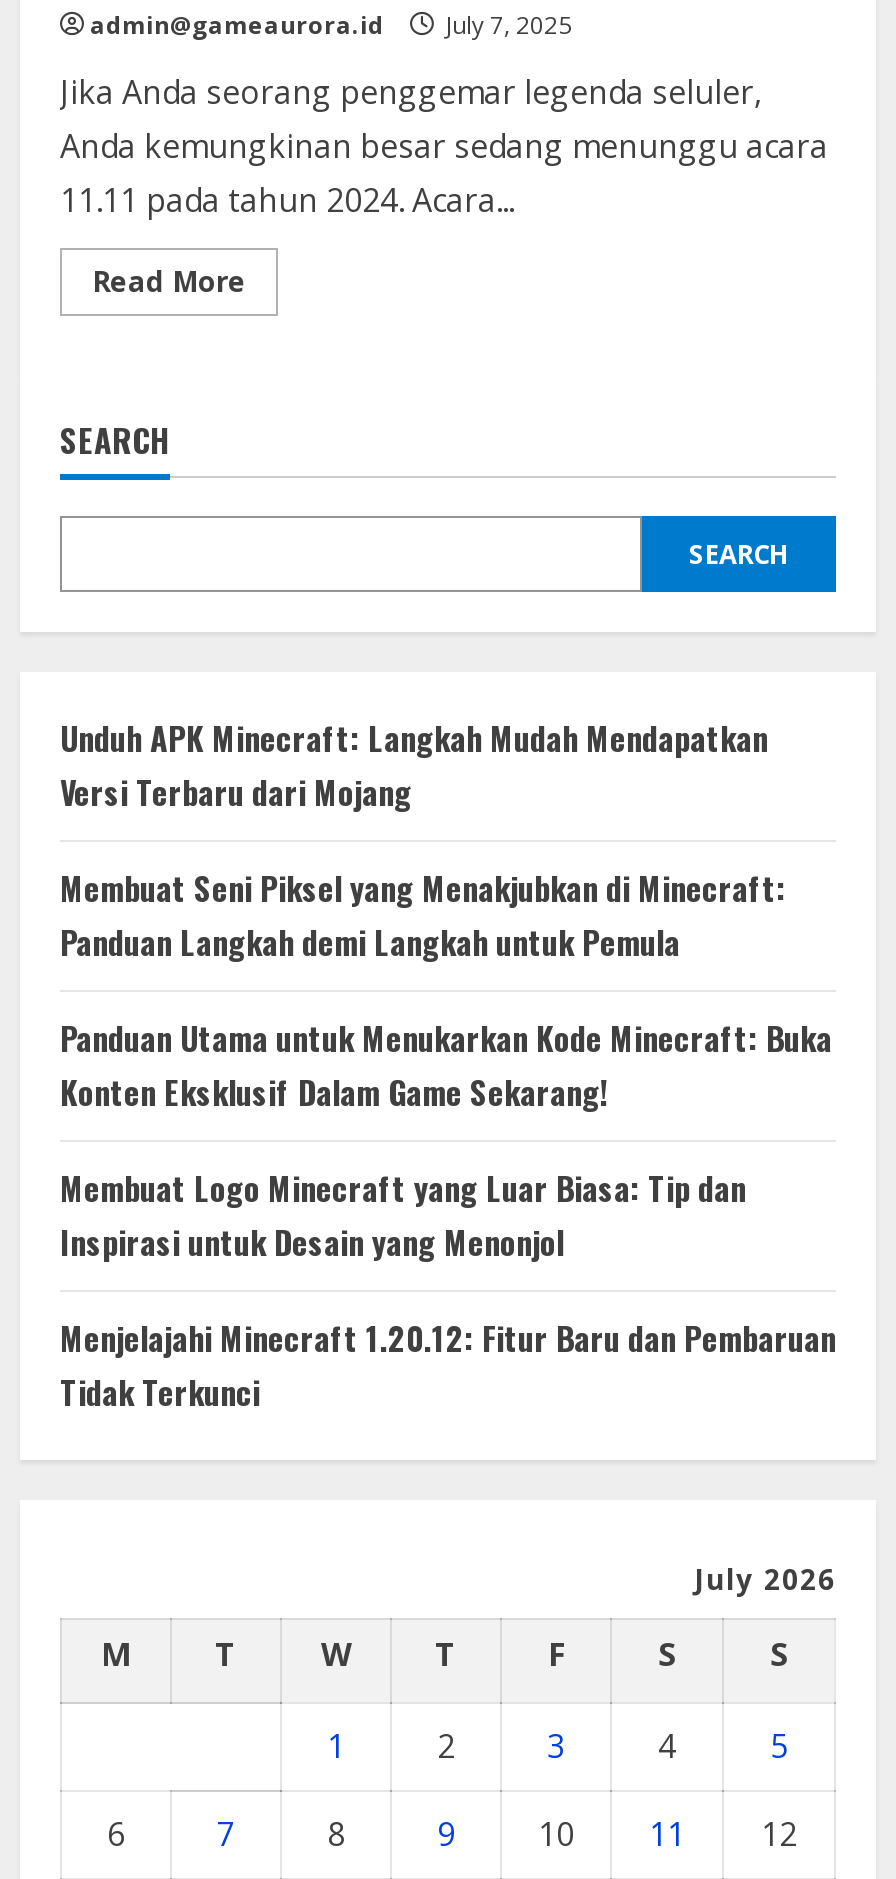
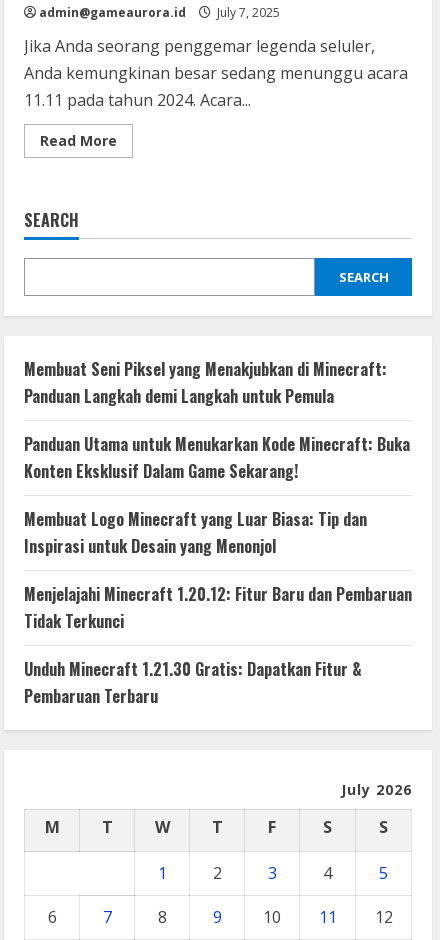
- Unduh APK Minecraft: Langkah Mudah Mendapatkan
- Versi Terbaru dari Mojang

moved up: Membuat Seni Piksel yang Menakjubkan di Minecraft: | Panduan Langkah demi Langkah untuk Pemula | Panduan Utama untuk Menukarkan Kode Minecraft: Buka | Konten Eksklusif Dalam Game Sekarang! | Membuat Logo Minecraft yang Luar Biasa: Tip dan | Inspirasi untuk Desain yang Menonjol | Menjelajahi Minecraft 1.20.12: Fitur Baru dan Pembaruan | Tidak Terkunci

+ Unduh Minecraft 1.21.30 Gratis: Dapatkan Fitur &
+ Pembaruan Terbaru
